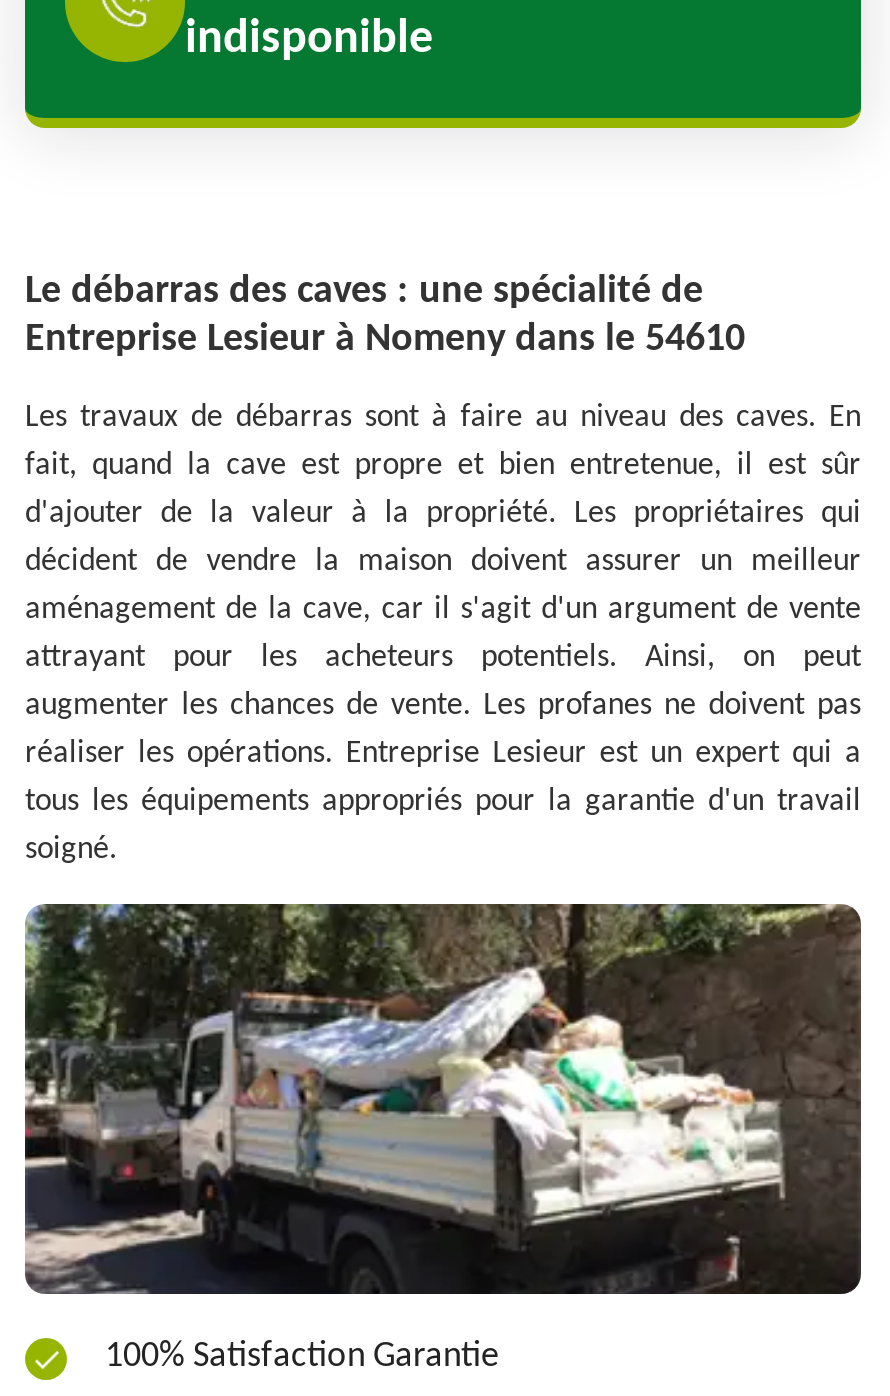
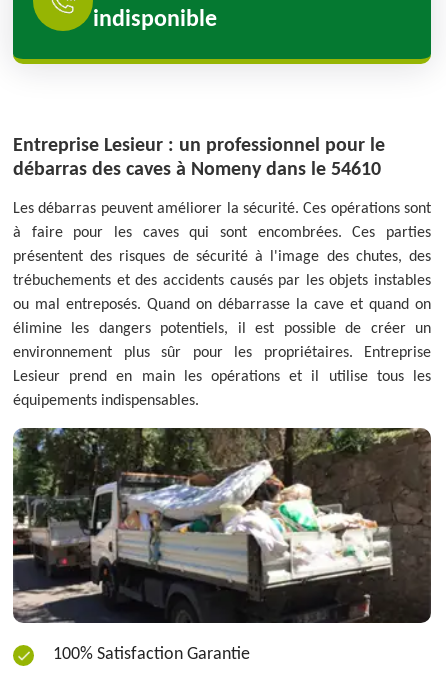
- Le débarras des caves : une spécialité de
- Entreprise Lesieur à Nomeny dans le 54610
- Les travaux de débarras sont à faire au niveau des caves. En
- fait, quand la cave est propre et bien entretenue, il est sûr
- d'ajouter de la valeur à la propriété. Les propriétaires qui
- décident de vendre la maison doivent assurer un meilleur
- aménagement de la cave, car il s'agit d'un argument de vente
- attrayant pour les acheteurs potentiels. Ainsi, on peut
- augmenter les chances de vente. Les profanes ne doivent pas
- réaliser les opérations. Entreprise Lesieur est un expert qui a
- tous les équipements appropriés pour la garantie d'un travail
- soigné.
+ Entreprise Lesieur : un professionnel pour le
+ débarras des caves à Nomeny dans le 54610
+ Les débarras peuvent améliorer la sécurité. Ces opérations sont
+ à faire pour les caves qui sont encombrées. Ces parties
+ présentent des risques de sécurité à l'image des chutes, des
+ trébuchements et des accidents causés par les objets instables
+ ou mal entreposés. Quand on débarrasse la cave et quand on
+ élimine les dangers potentiels, il est possible de créer un
+ environnement plus sûr pour les propriétaires. Entreprise
+ Lesieur prend en main les opérations et il utilise tous les
+ équipements indispensables.
